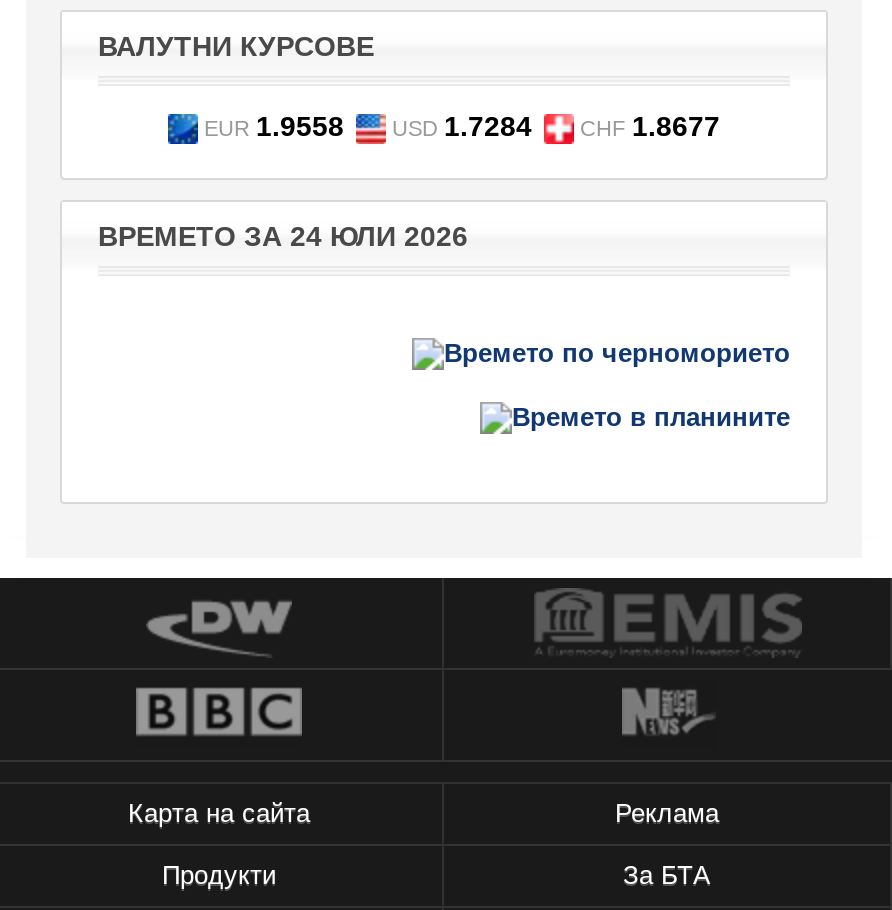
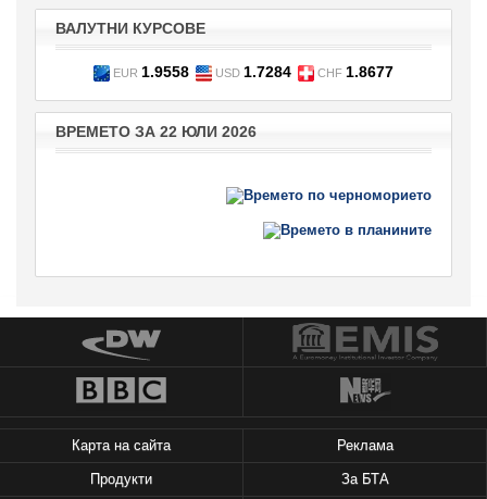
- ВРЕМЕТО ЗА 24 ЮЛИ 2026
+ ВРЕМЕТО ЗА 22 ЮЛИ 2026
